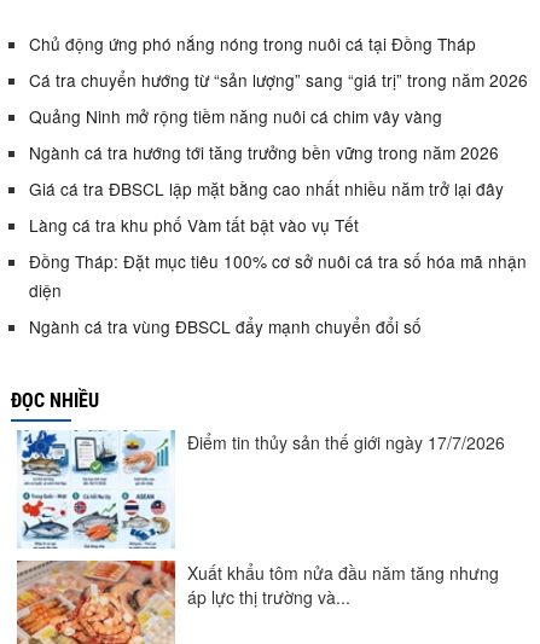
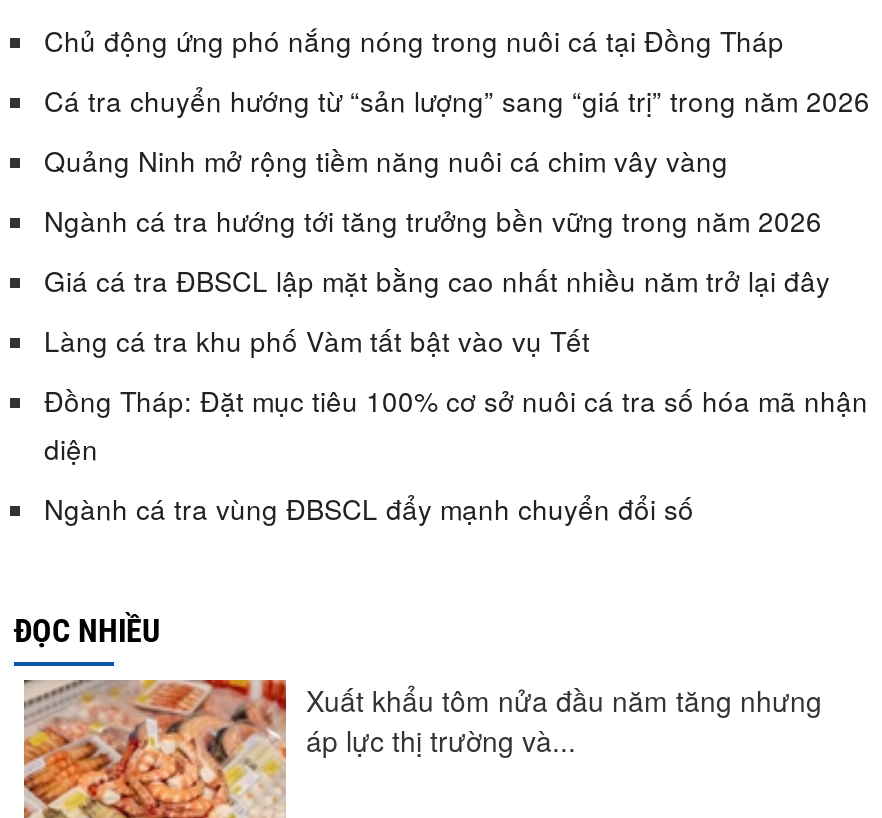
- [image]
- Điểm tin thủy sản thế giới ngày 17/7/2026
